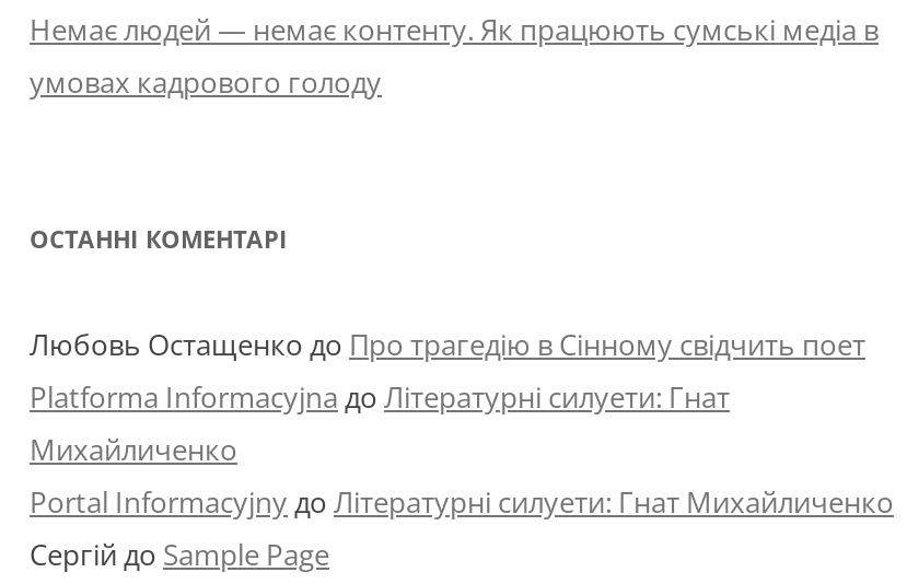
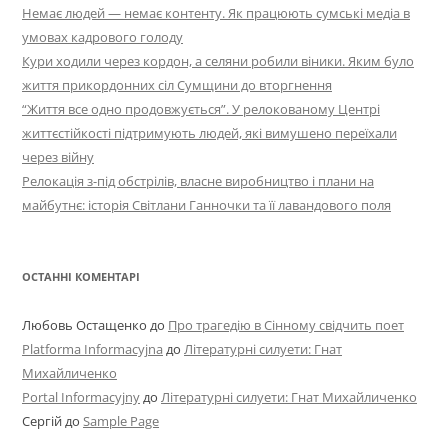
+ Кури ходили через кордон, а селяни робили віники. Яким було
+ життя прикордонних сіл Сумщини до вторгнення
+ “Життя все одно продовжується”. У релокованому Центрі
+ життєстійкості підтримують людей, які вимушено переїхали
+ через війну
+ Релокація з-під обстрілів, власне виробництво і плани на
+ майбутнє: історія Світлани Ганночки та її лавандового поля
